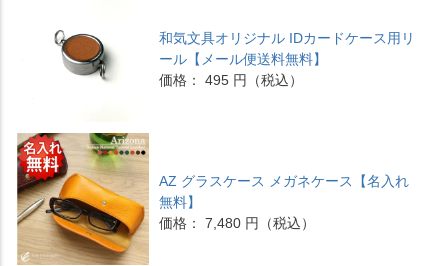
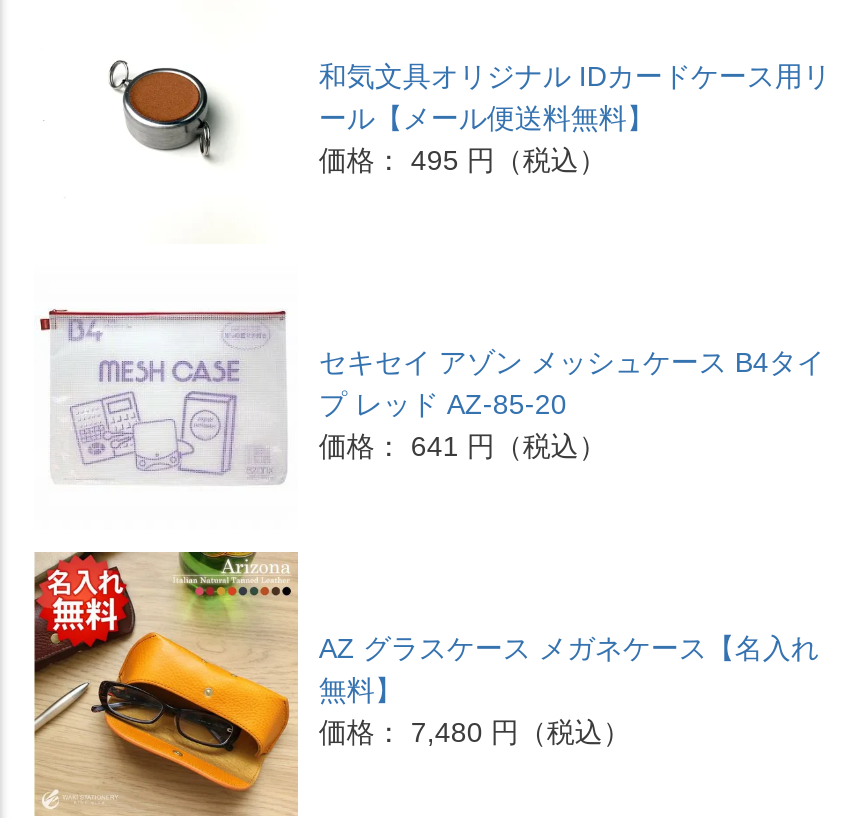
+ [image]
+ セキセイ アゾン メッシュケース B4タイ
+ プ レッド AZ-85-20
+ 価格： 641 円（税込）
